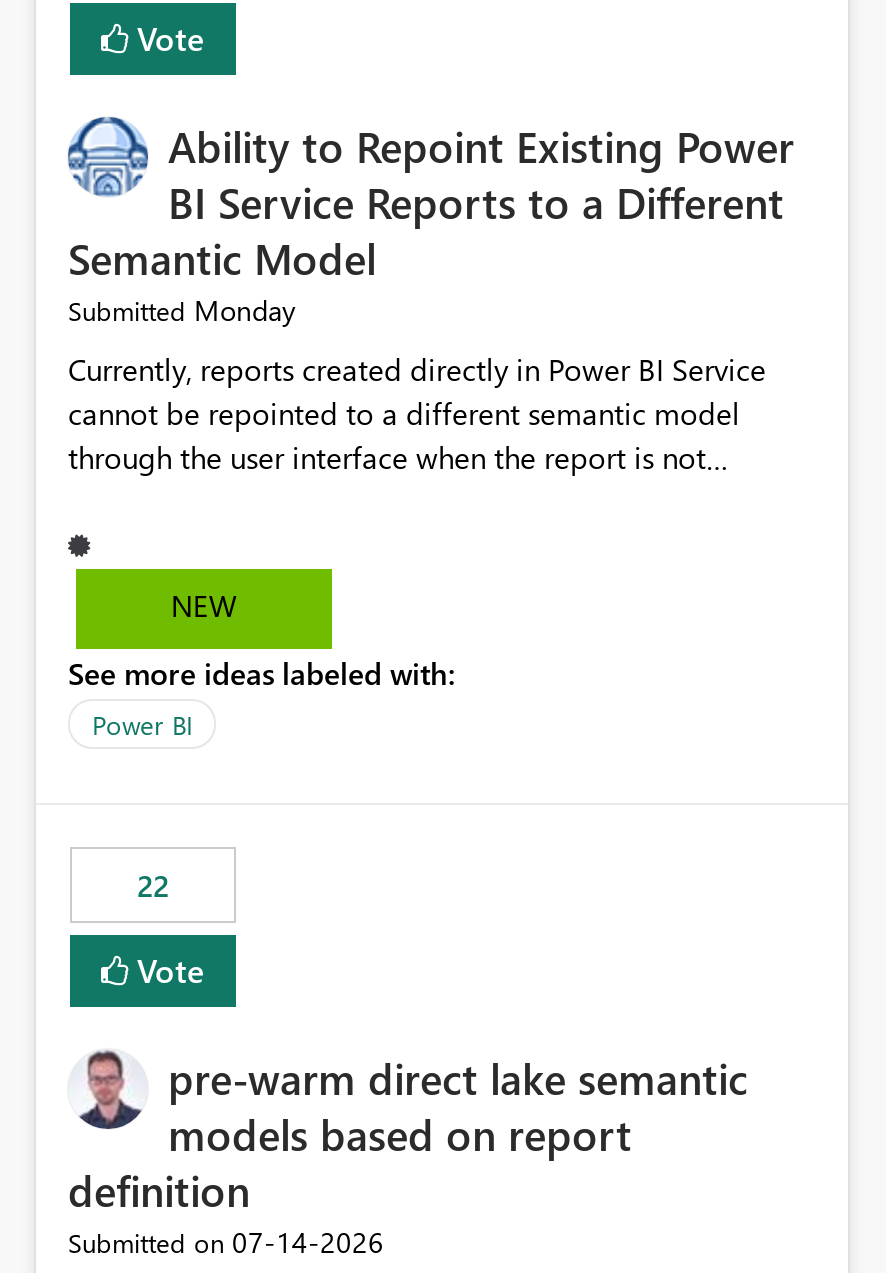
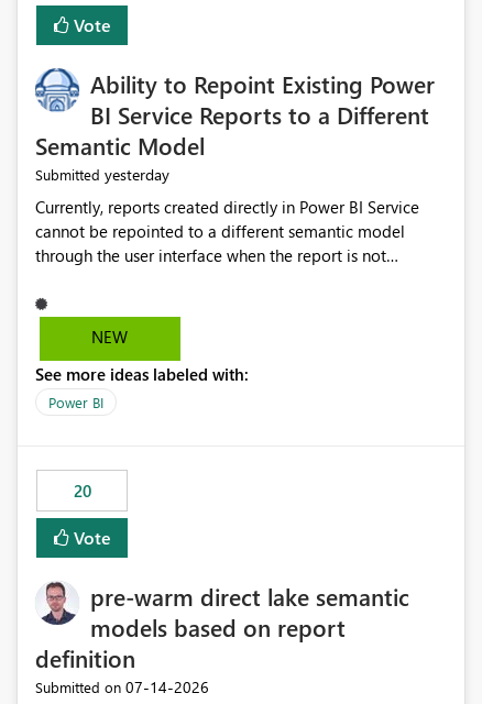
- Submitted Monday
+ Submitted yesterday

- 22
+ 20
